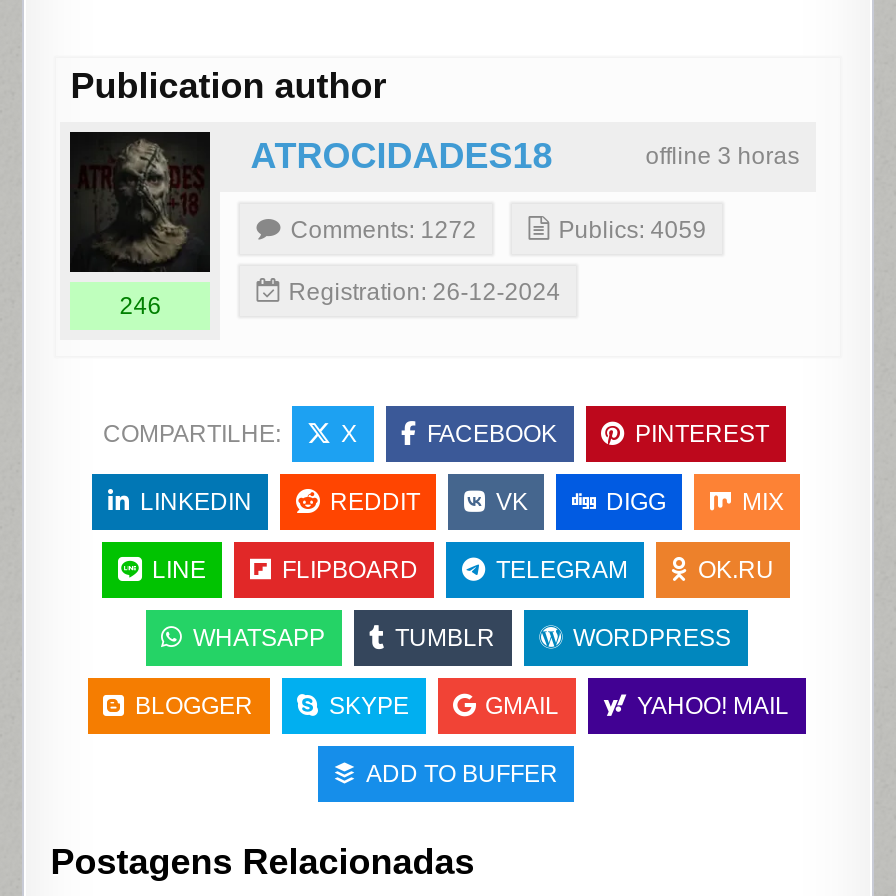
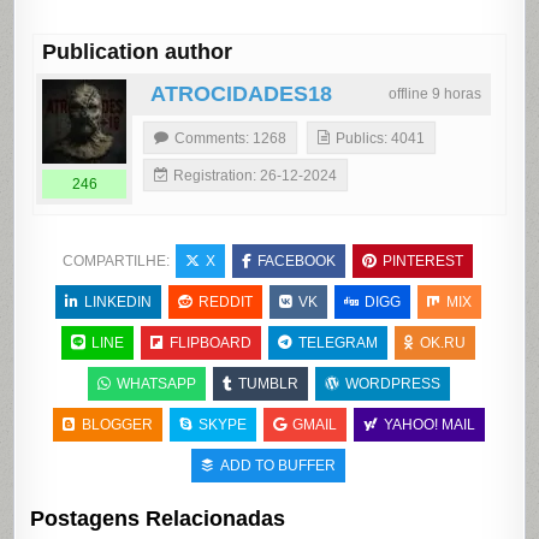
- offline 3 horas
+ offline 9 horas

- Comments: 1272
+ Comments: 1268

- Publics: 4059
+ Publics: 4041
